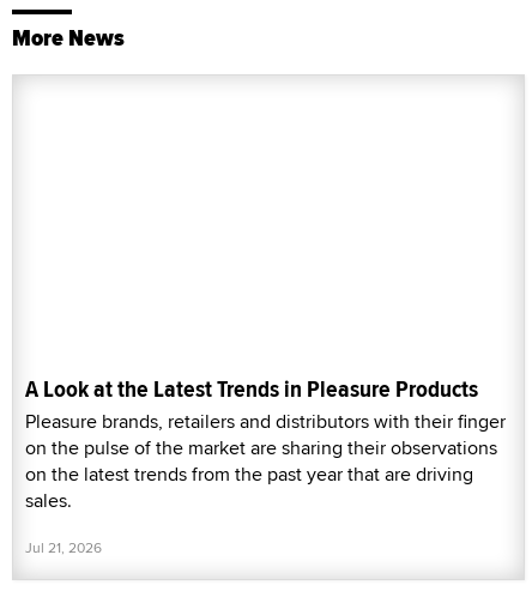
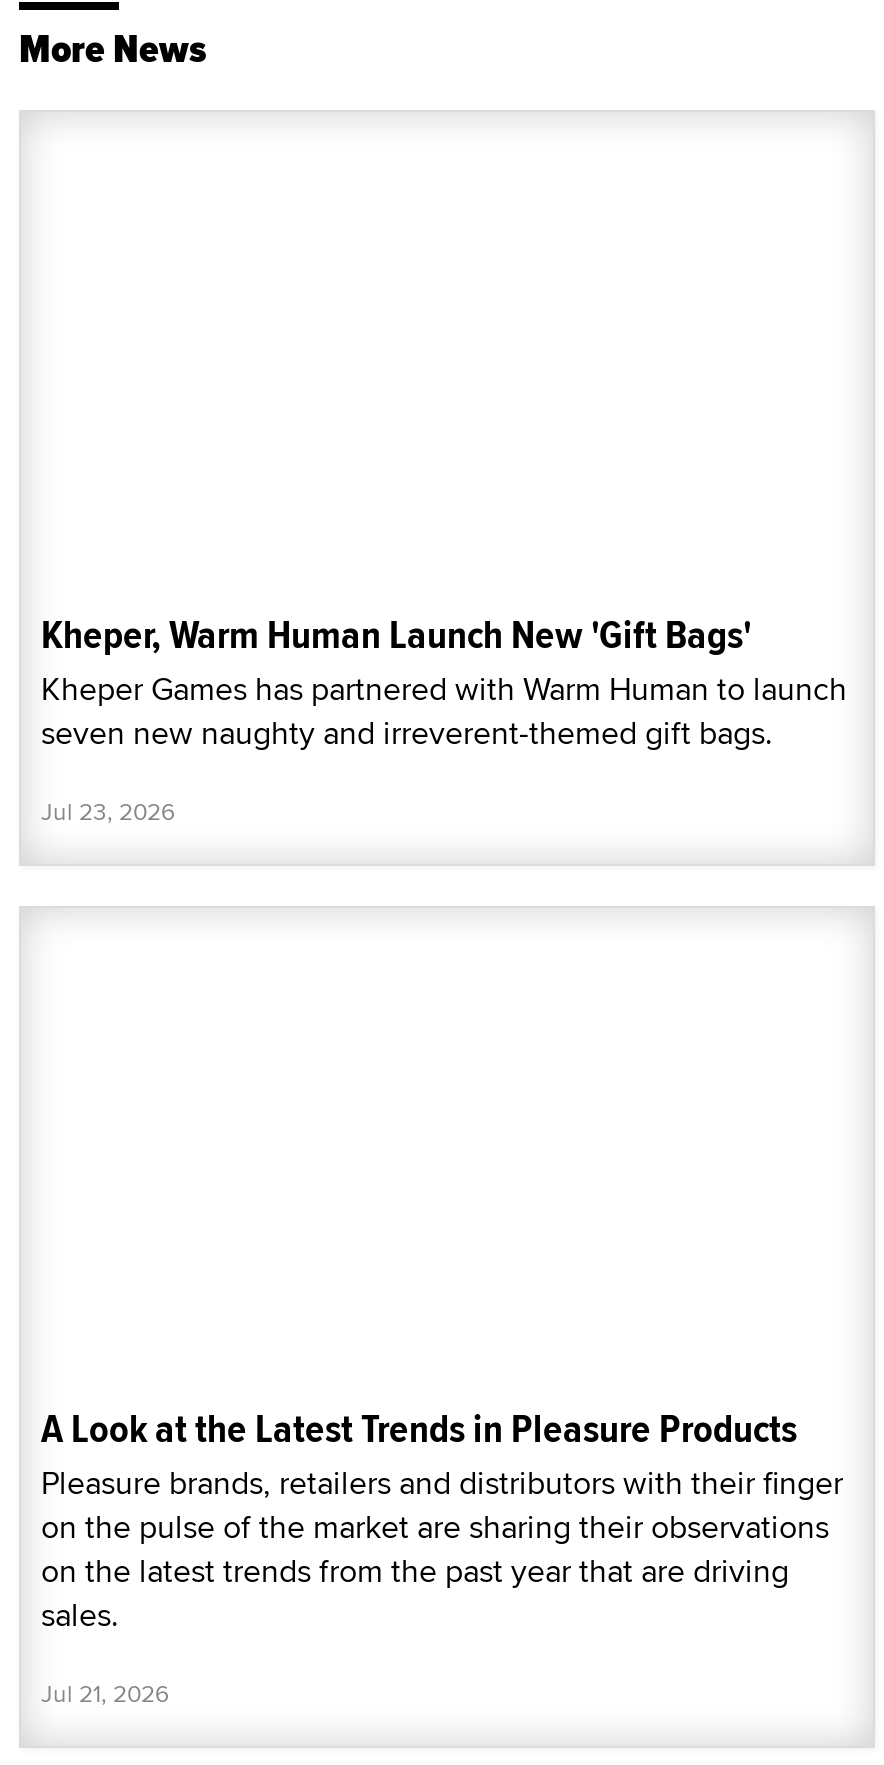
+ Kheper, Warm Human Launch New 'Gift Bags'
+ Kheper Games has partnered with Warm Human to launch
+ seven new naughty and irreverent-themed gift bags.
+ Jul 23, 2026
